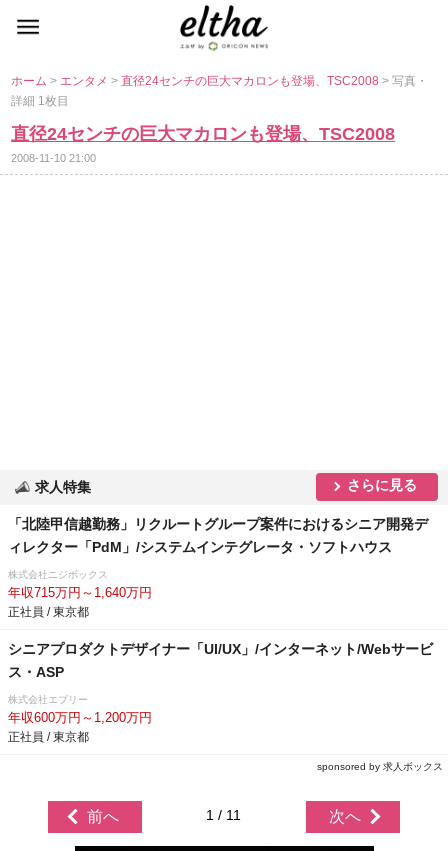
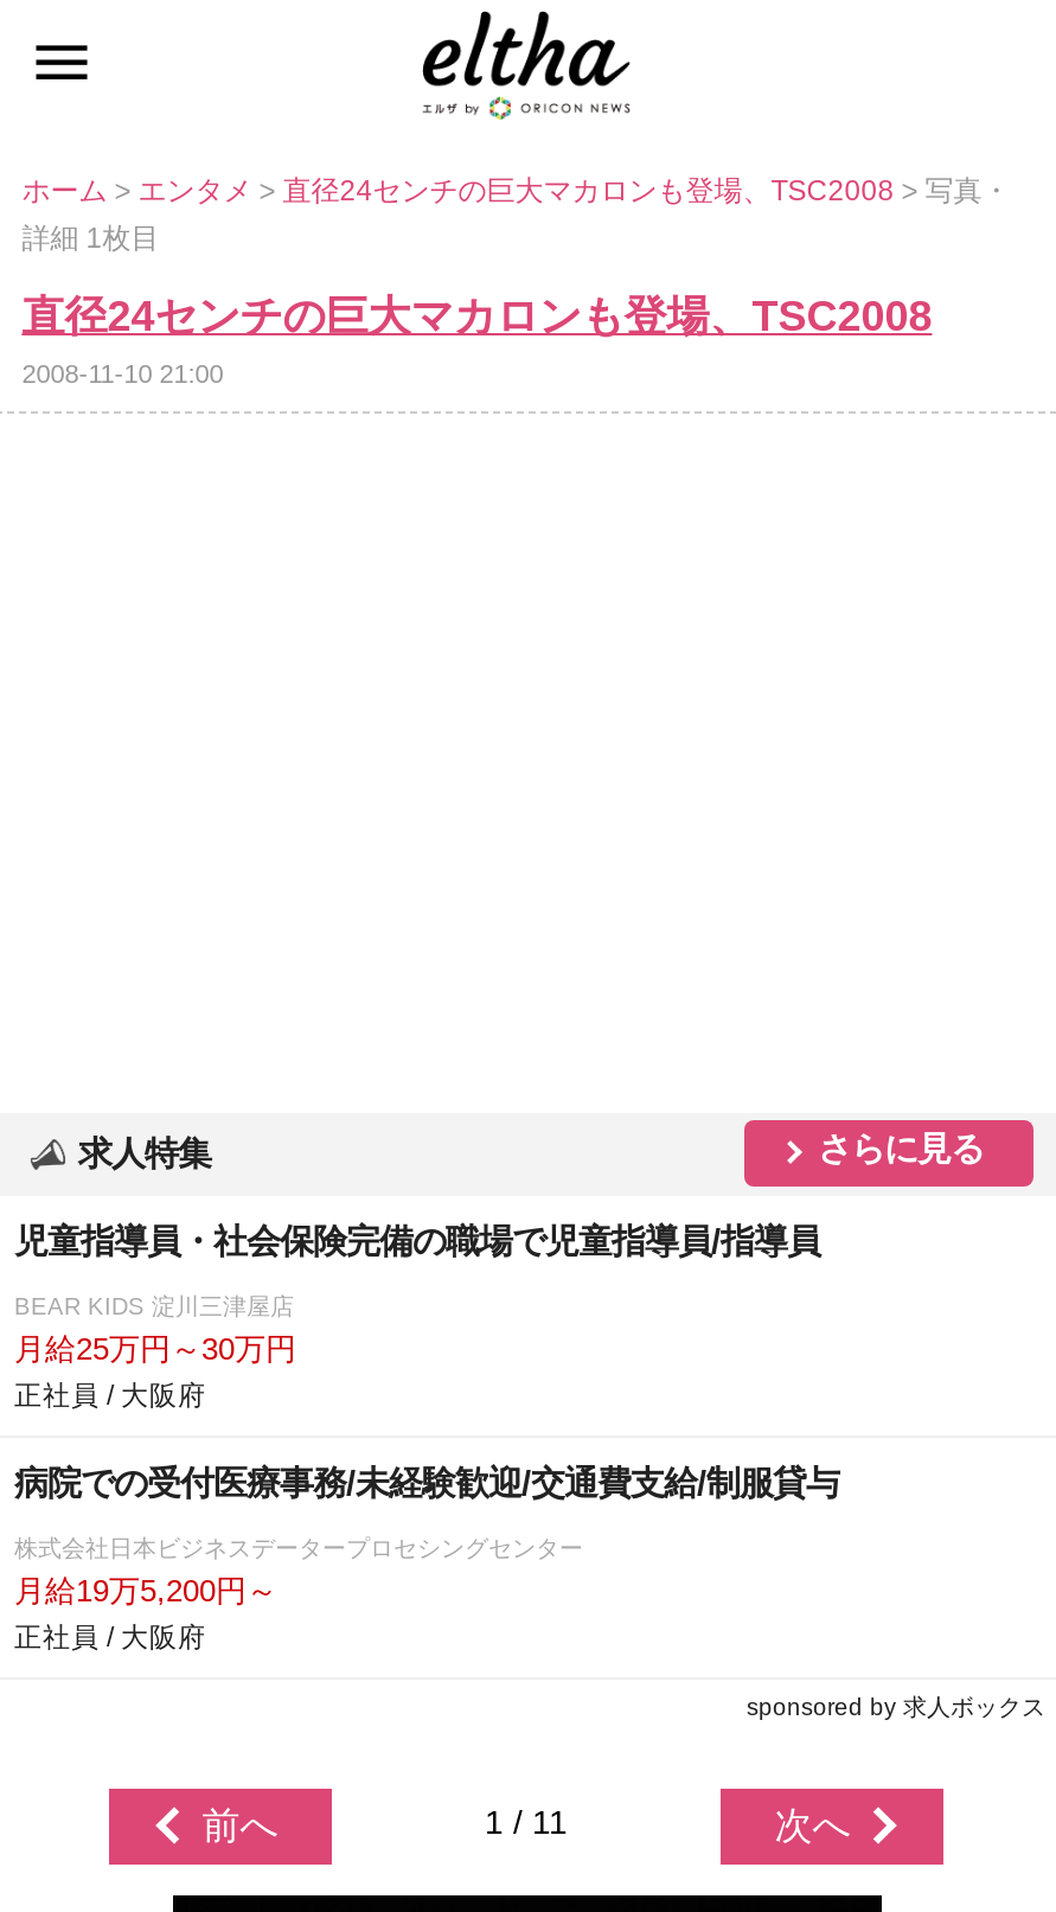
- 「北陸甲信越勤務」リクルートグループ案件におけるシニア開発デ
- ィレクター「PdM」/システムインテグレータ・ソフトハウス
+ 児童指導員・社会保険完備の職場で児童指導員/指導員

- 株式会社ニジボックス
- 年収715万円～1,640万円
- 正社員 / 東京都
+ BEAR KIDS 淀川三津屋店
+ 月給25万円～30万円
+ 正社員 / 大阪府

- シニアプロダクトデザイナー「UI/UX」/インターネット/Webサービ
- ス・ASP
+ 病院での受付医療事務/未経験歓迎/交通費支給/制服貸与

- 株式会社エブリー
- 年収600万円～1,200万円
- 正社員 / 東京都
+ 株式会社日本ビジネスデータープロセシングセンター
+ 月給19万5,200円～
+ 正社員 / 大阪府
